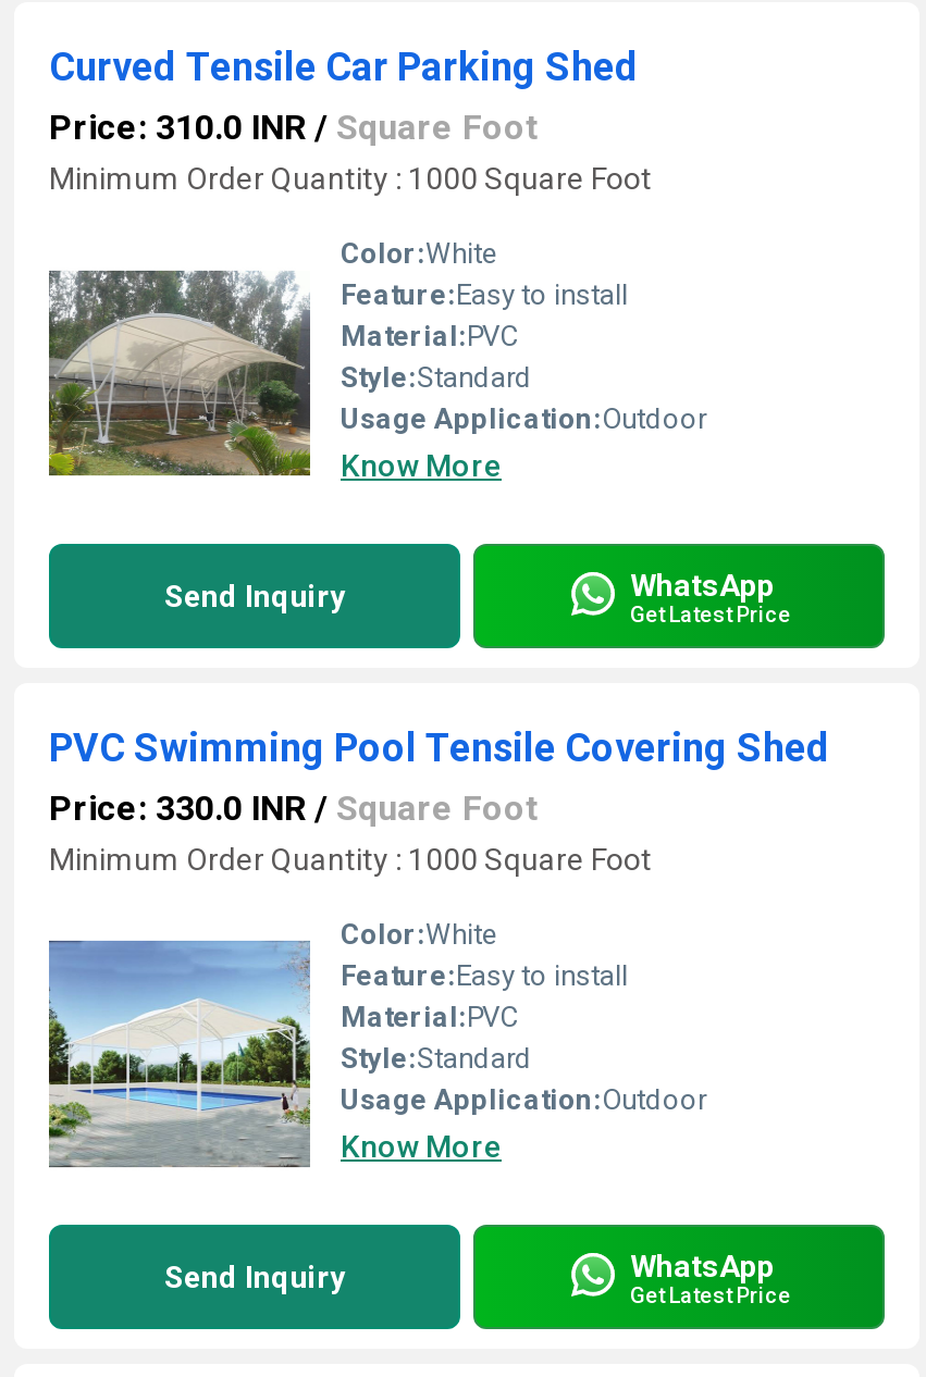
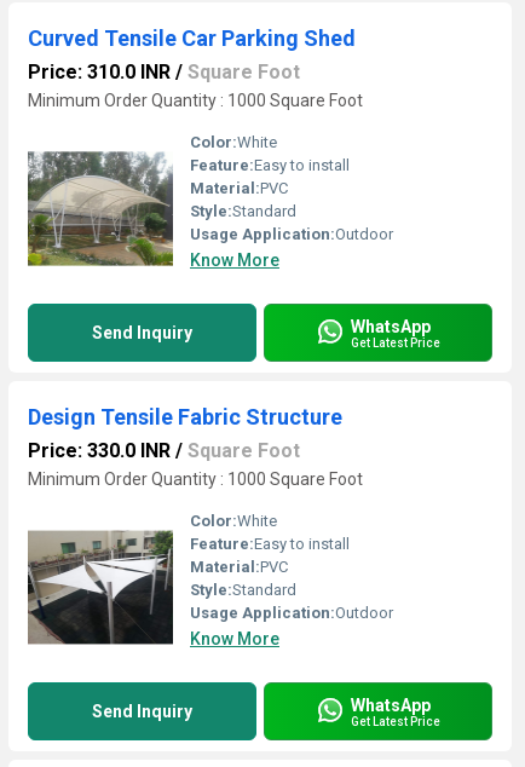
- PVC Swimming Pool Tensile Covering Shed
+ Design Tensile Fabric Structure

- [image]
+ [image]
